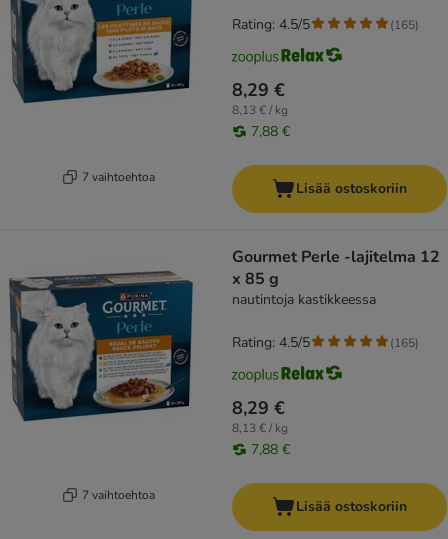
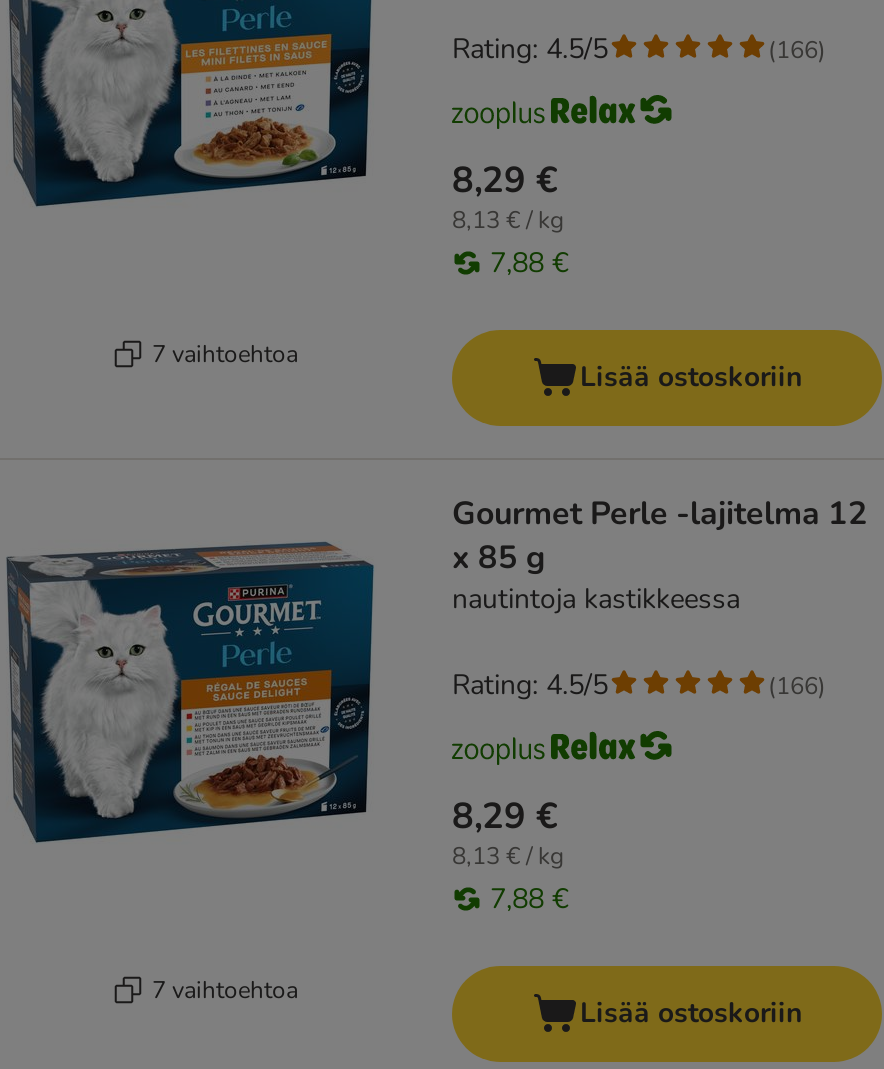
- (165)
+ (166)

- (165)
+ (166)
